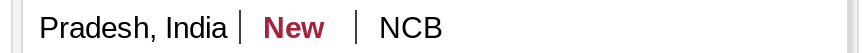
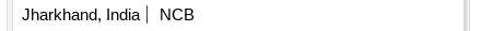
- Pradesh, India
- New
+ Jharkhand, India
